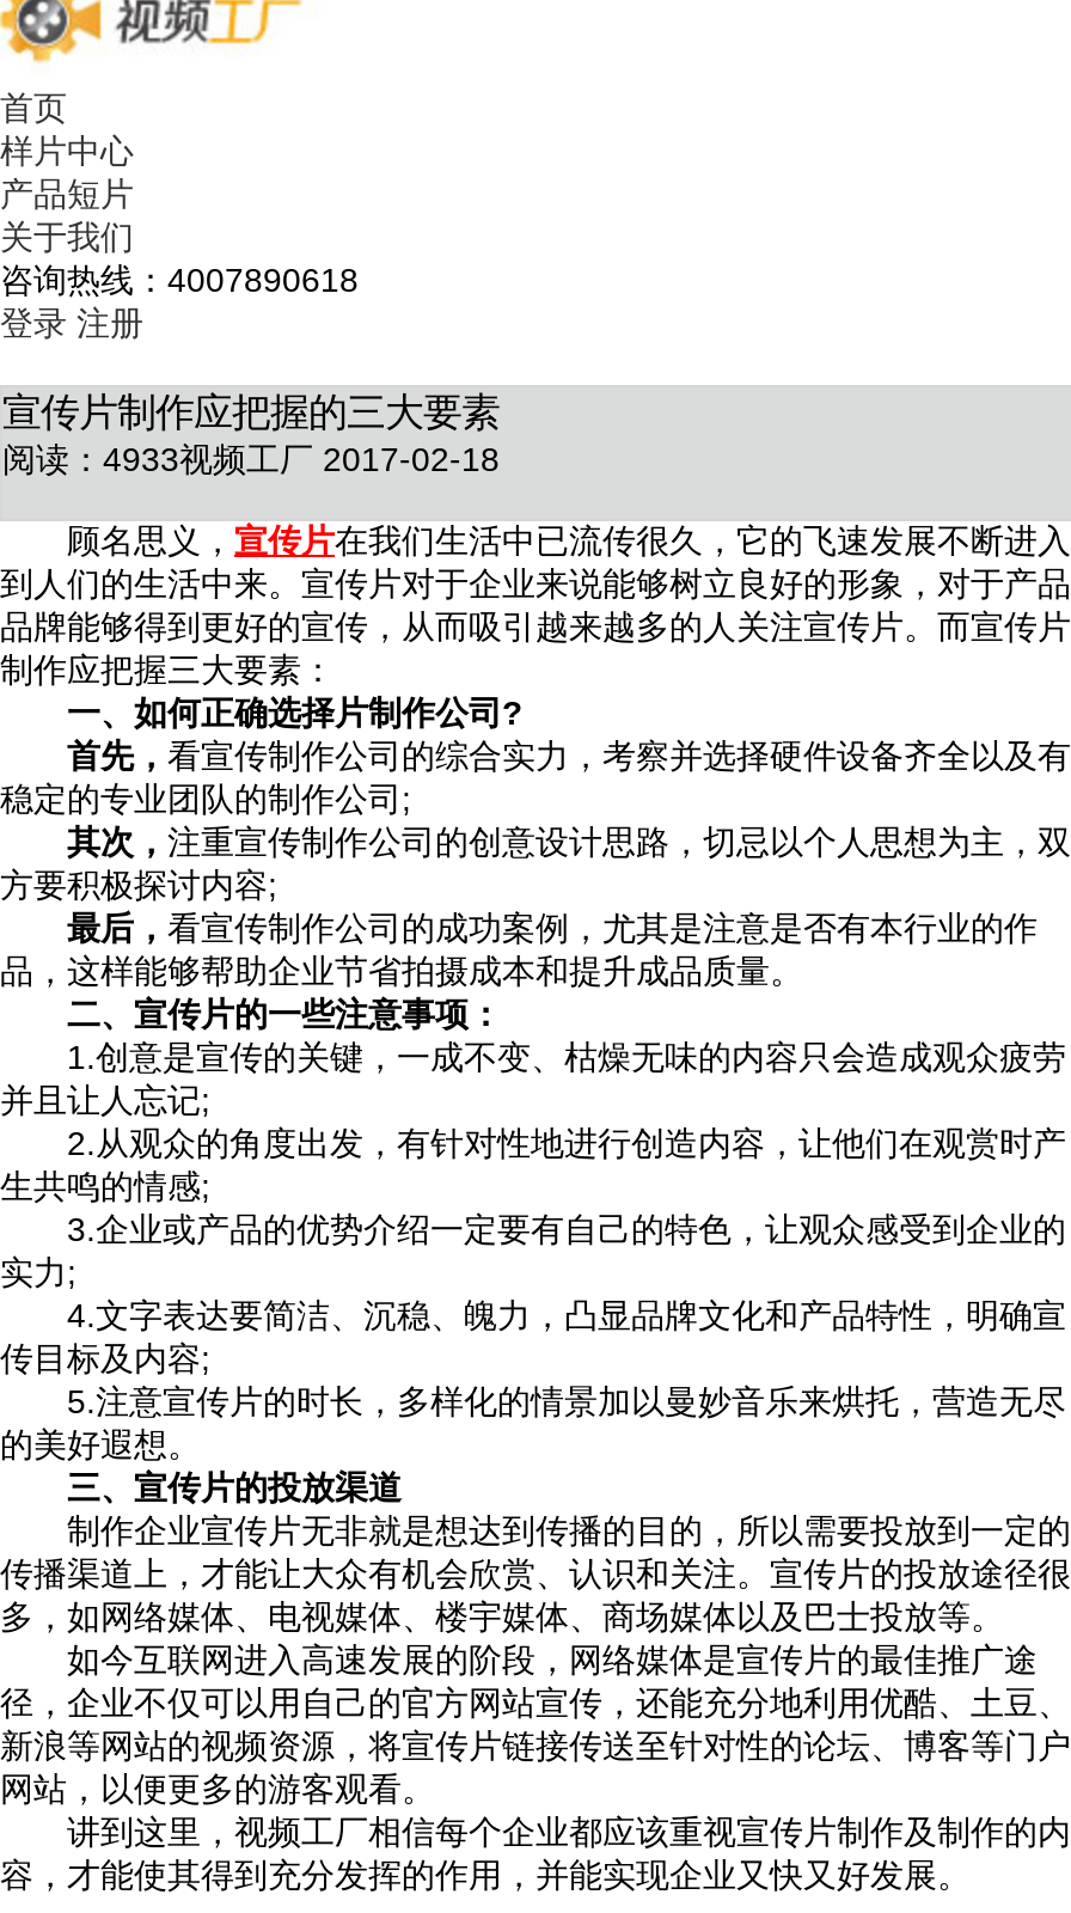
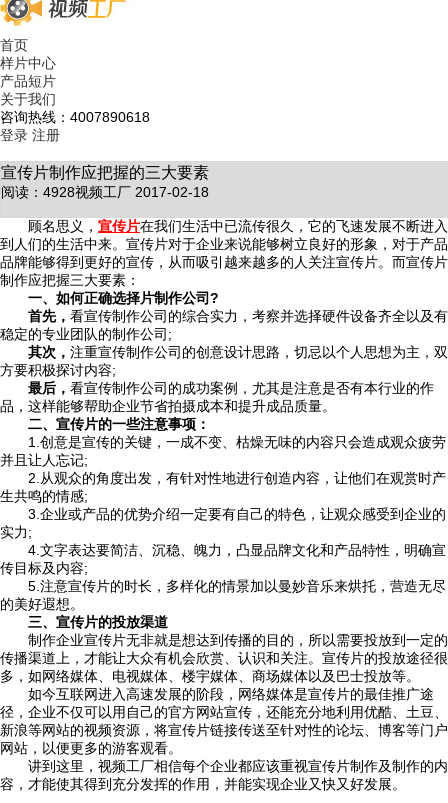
- 阅读：4933视频工厂 2017-02-18
+ 阅读：4928视频工厂 2017-02-18
